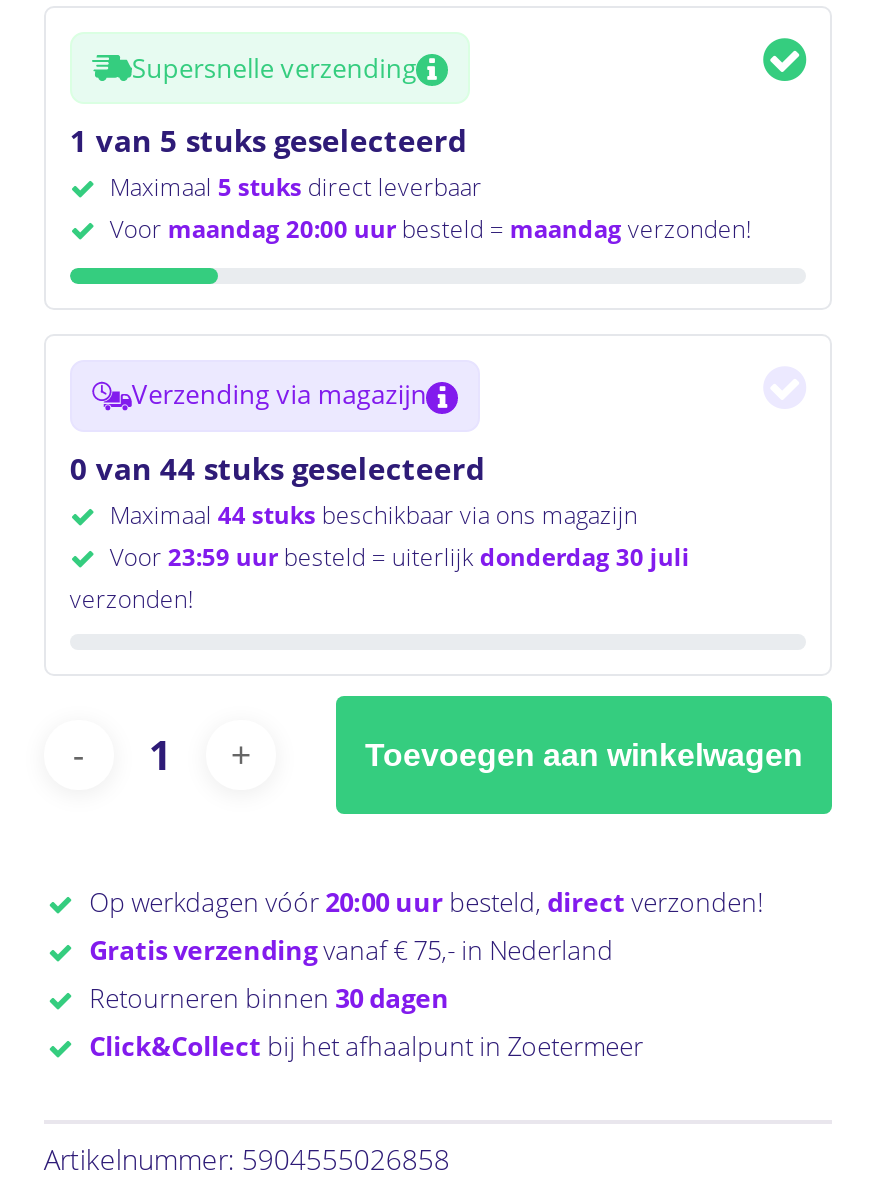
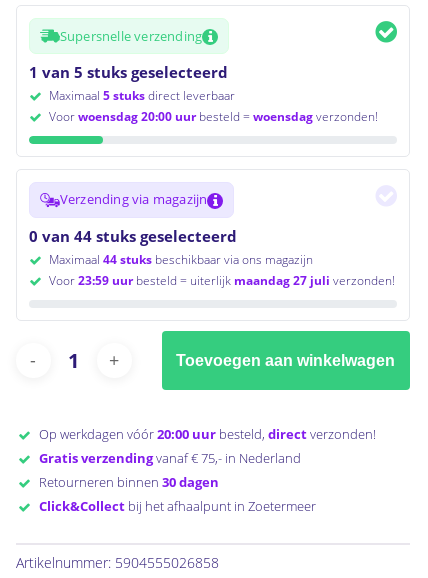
- Voor maandag 20:00 uur besteld = maandag verzonden!
+ Voor woensdag 20:00 uur besteld = woensdag verzonden!

- Voor 23:59 uur besteld = uiterlijk donderdag 30 juli
- verzonden!
+ Voor 23:59 uur besteld = uiterlijk maandag 27 juli verzonden!
